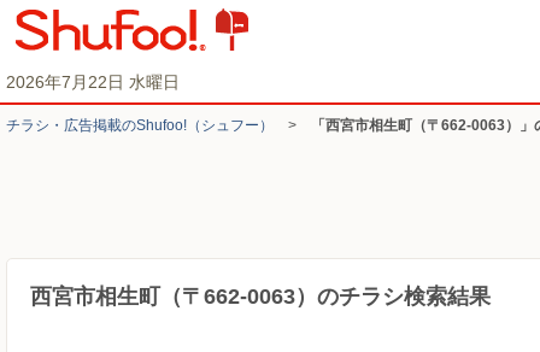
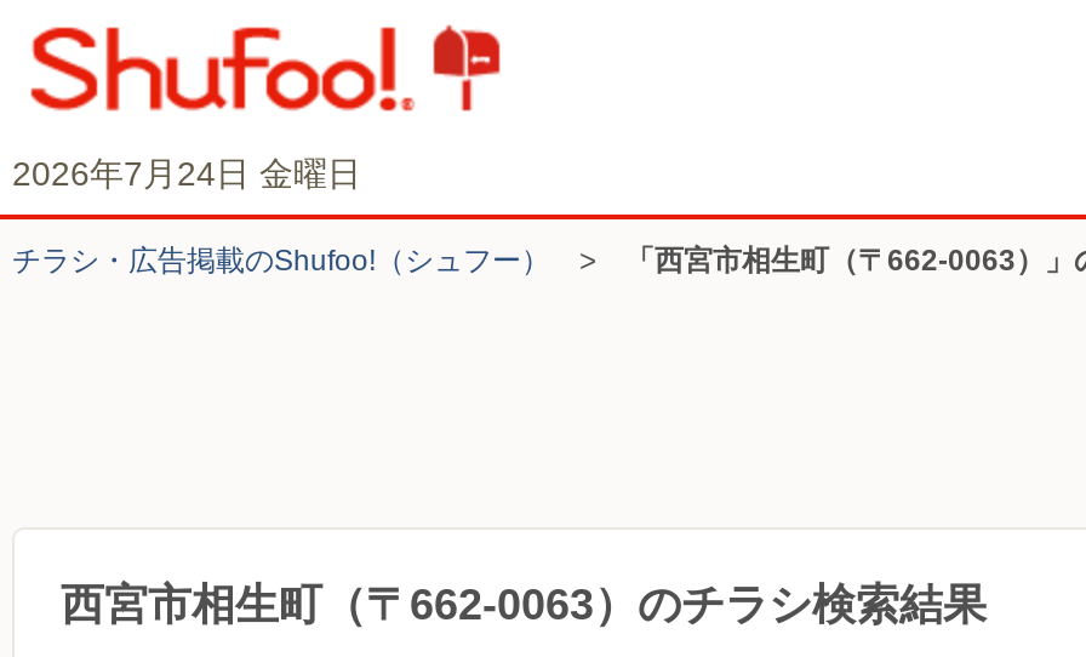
- 2026年7月22日 水曜日
+ 2026年7月24日 金曜日
